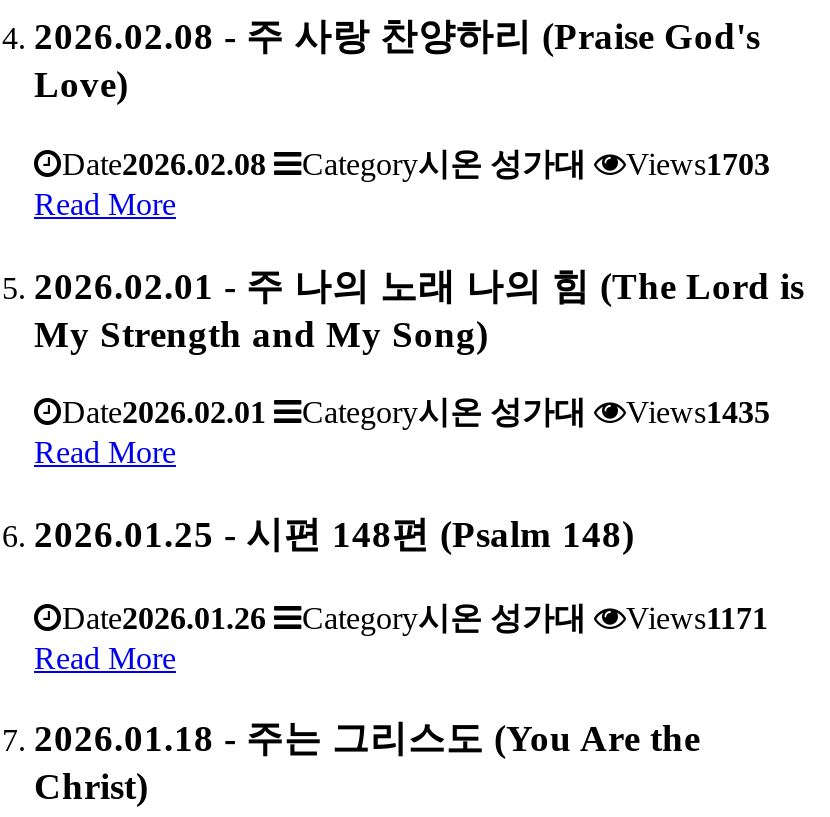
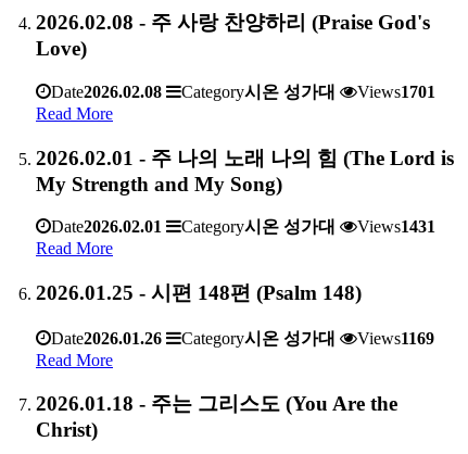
- Date2026.02.08 Category시온 성가대 Views1703
+ Date2026.02.08 Category시온 성가대 Views1701

- Date2026.02.01 Category시온 성가대 Views1435
+ Date2026.02.01 Category시온 성가대 Views1431

- Date2026.01.26 Category시온 성가대 Views1171
+ Date2026.01.26 Category시온 성가대 Views1169
